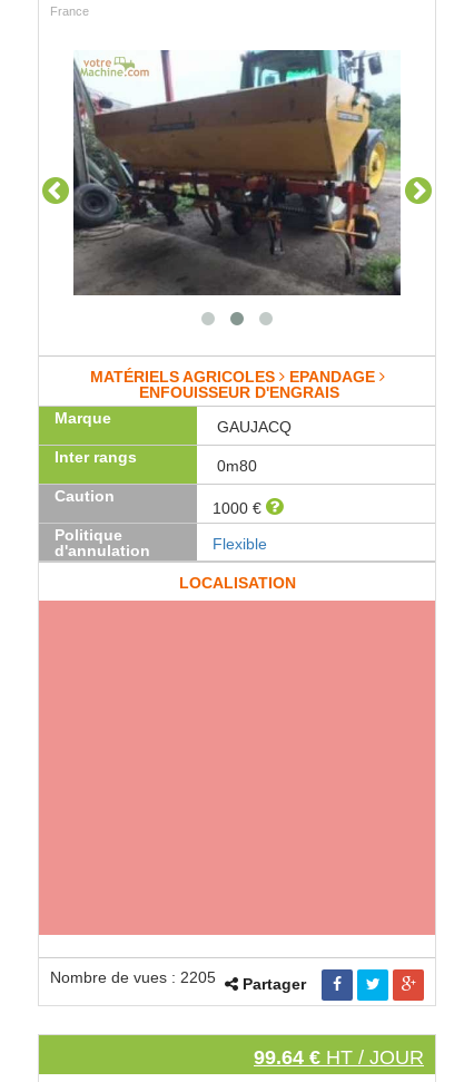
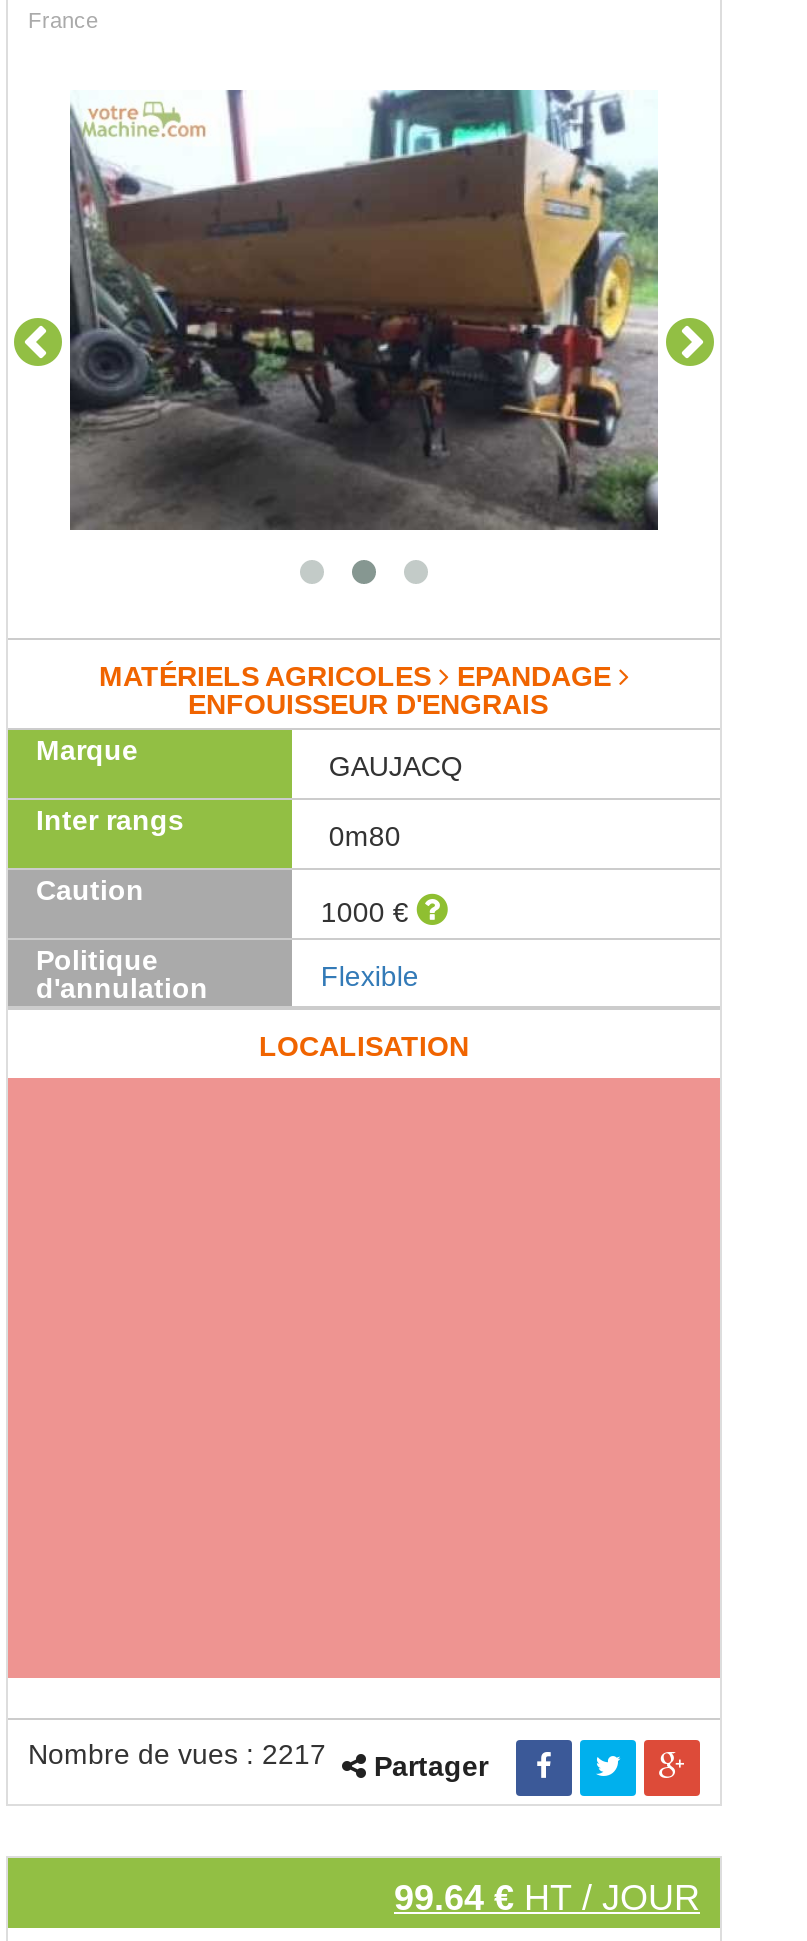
- Nombre de vues : 2205
+ Nombre de vues : 2217
